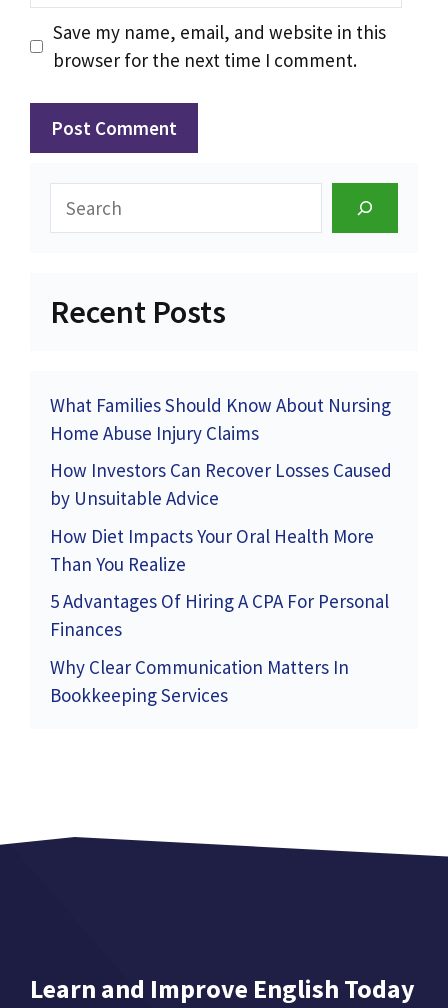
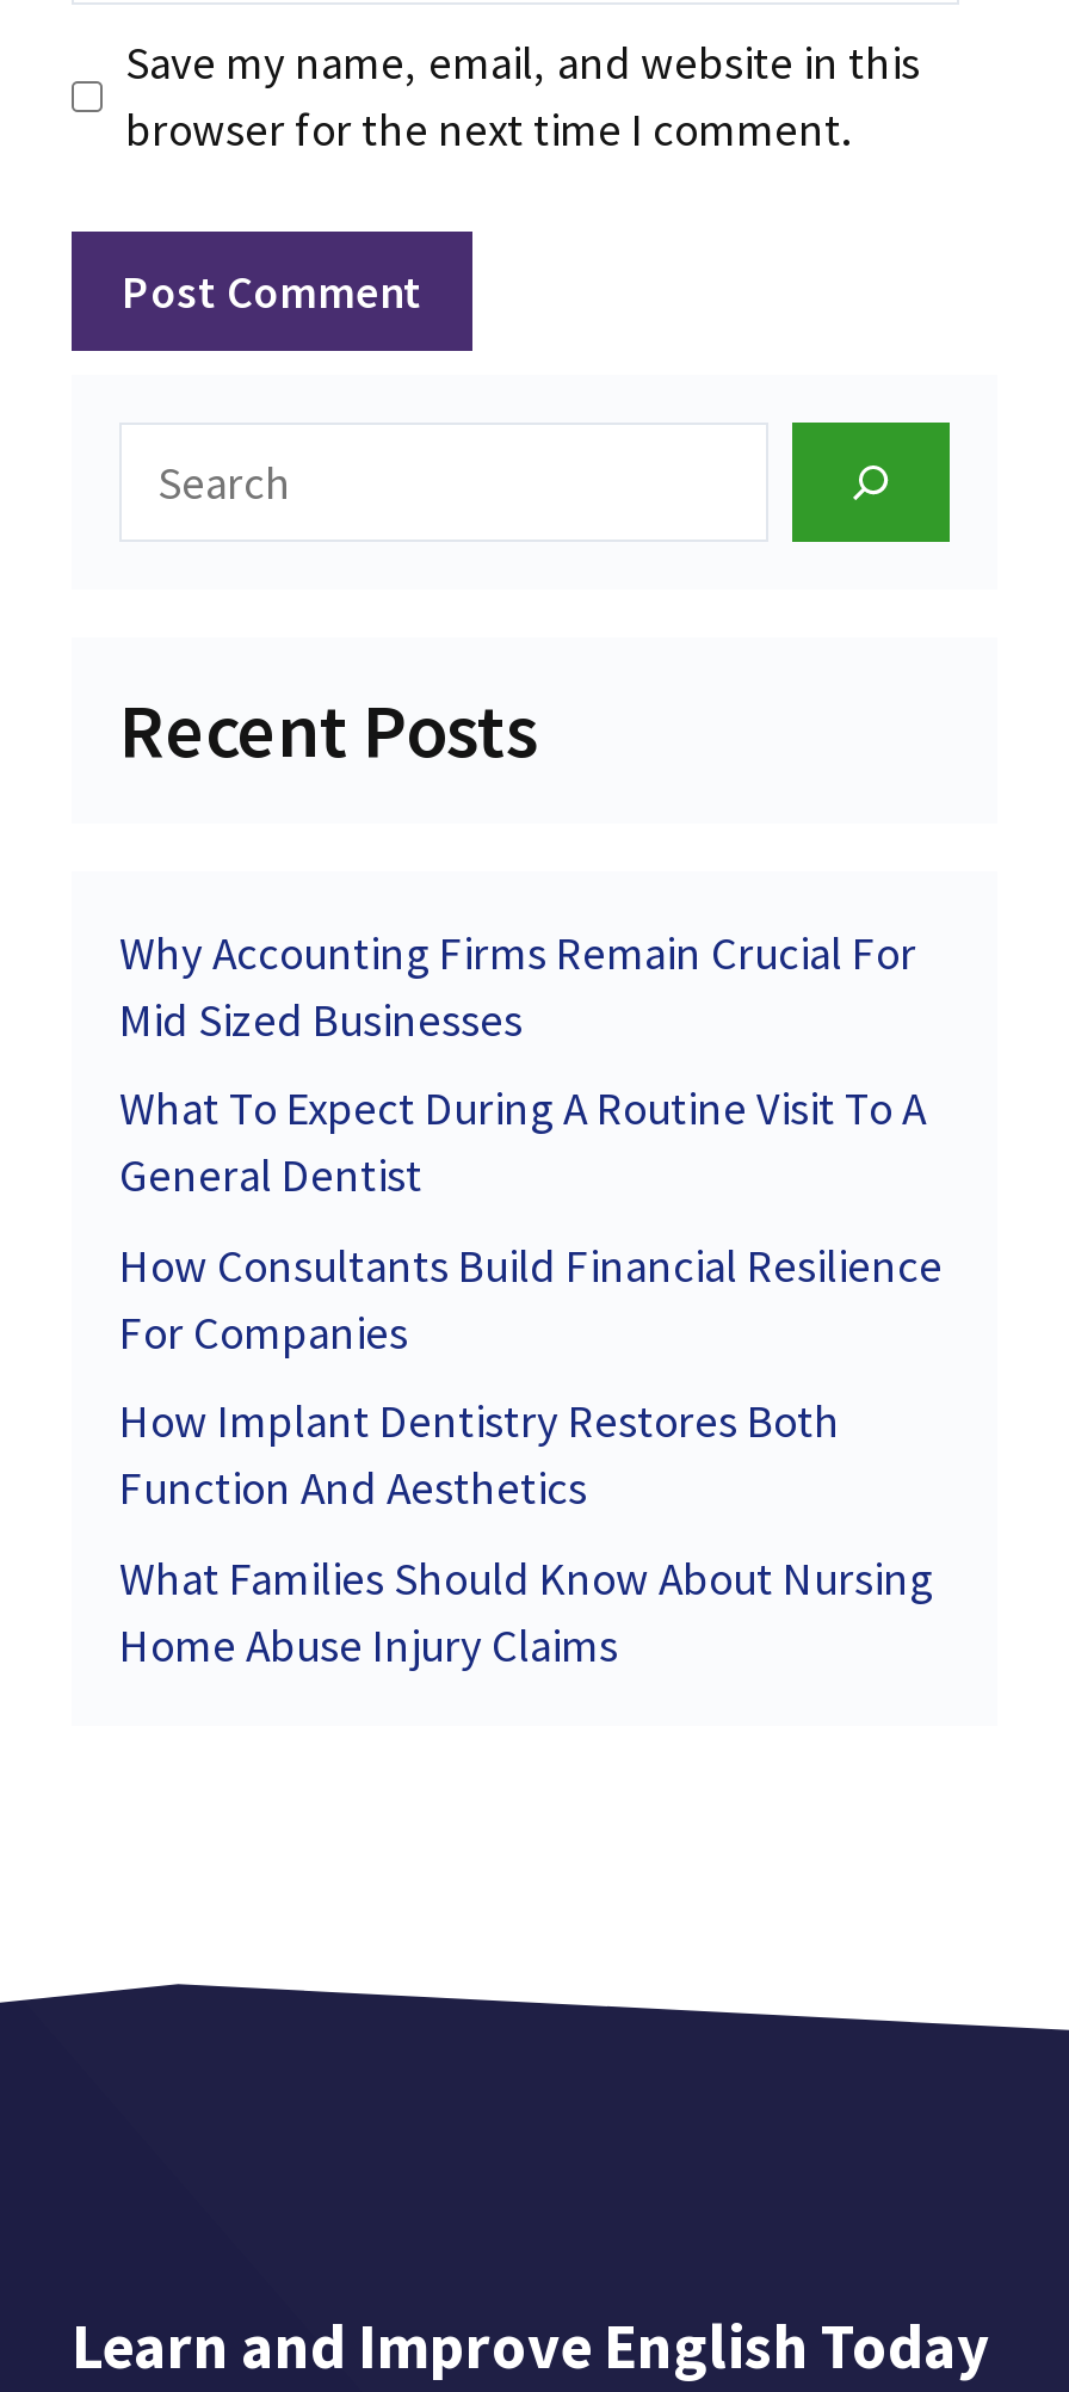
+ Why Accounting Firms Remain Crucial For
+ Mid Sized Businesses
+ What To Expect During A Routine Visit To A
+ General Dentist
+ How Consultants Build Financial Resilience
+ For Companies
+ How Implant Dentistry Restores Both
+ Function And Aesthetics

moved down: What Families Should Know About Nursing | Home Abuse Injury Claims

- How Investors Can Recover Losses Caused
- by Unsuitable Advice
- How Diet Impacts Your Oral Health More
- Than You Realize
- 5 Advantages Of Hiring A CPA For Personal
- Finances
- Why Clear Communication Matters In
- Bookkeeping Services
